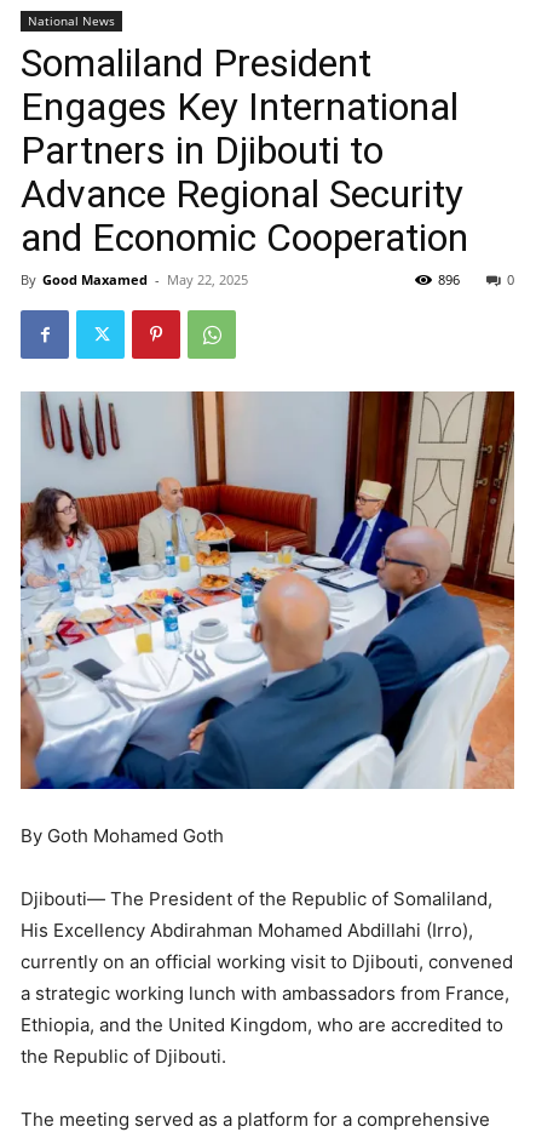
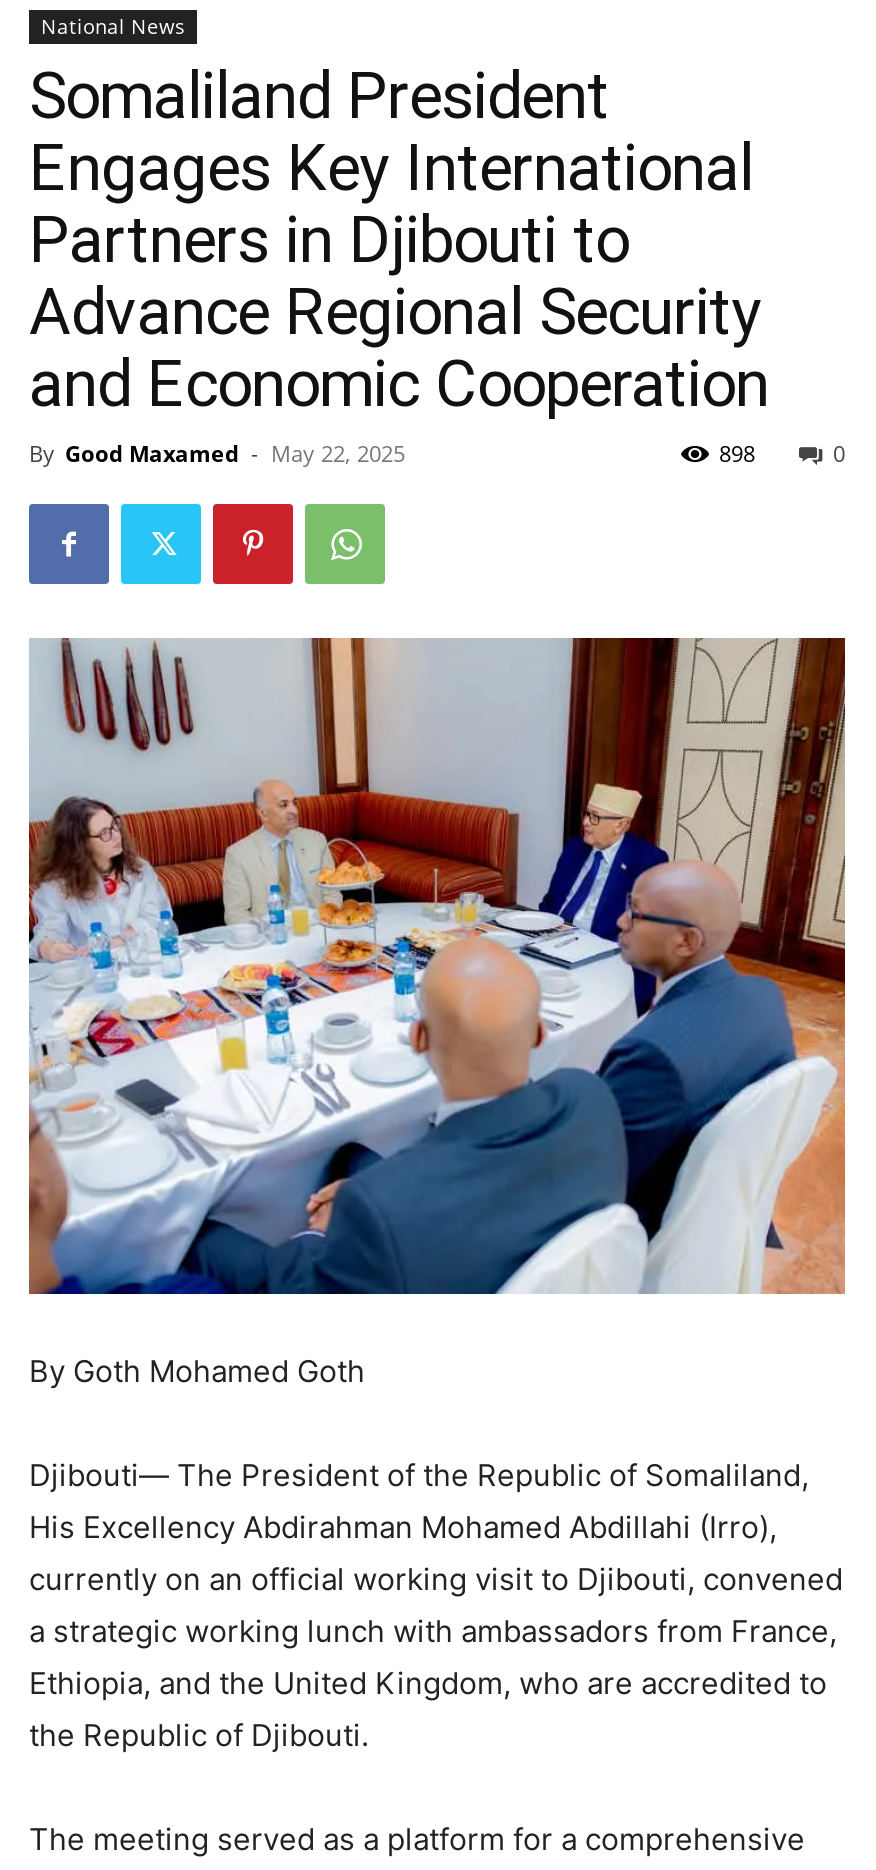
- 896
+ 898
